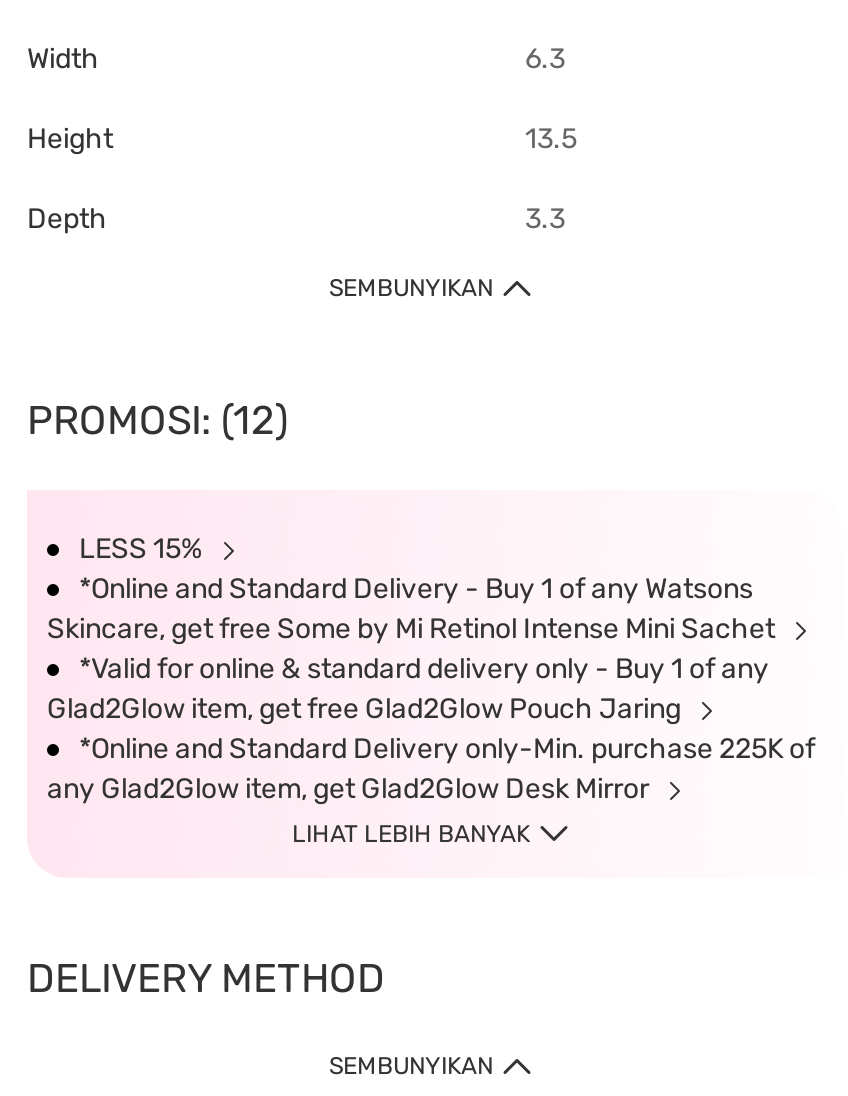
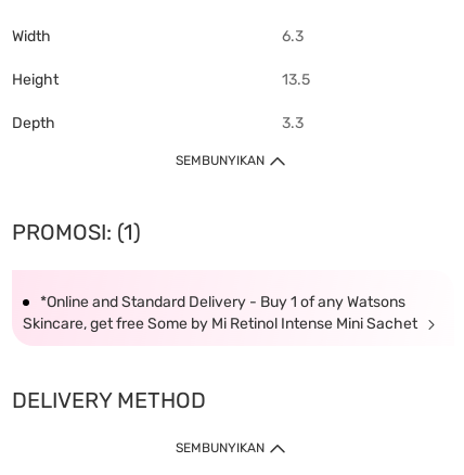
- PROMOSI: (12)
- LESS 15%
+ PROMOSI: (1)

- *Valid for online & standard delivery only - Buy 1 of any
- Glad2Glow item, get free Glad2Glow Pouch Jaring
- *Online and Standard Delivery only-Min. purchase 225K of
- any Glad2Glow item, get Glad2Glow Desk Mirror
- LIHAT LEBIH BANYAK
